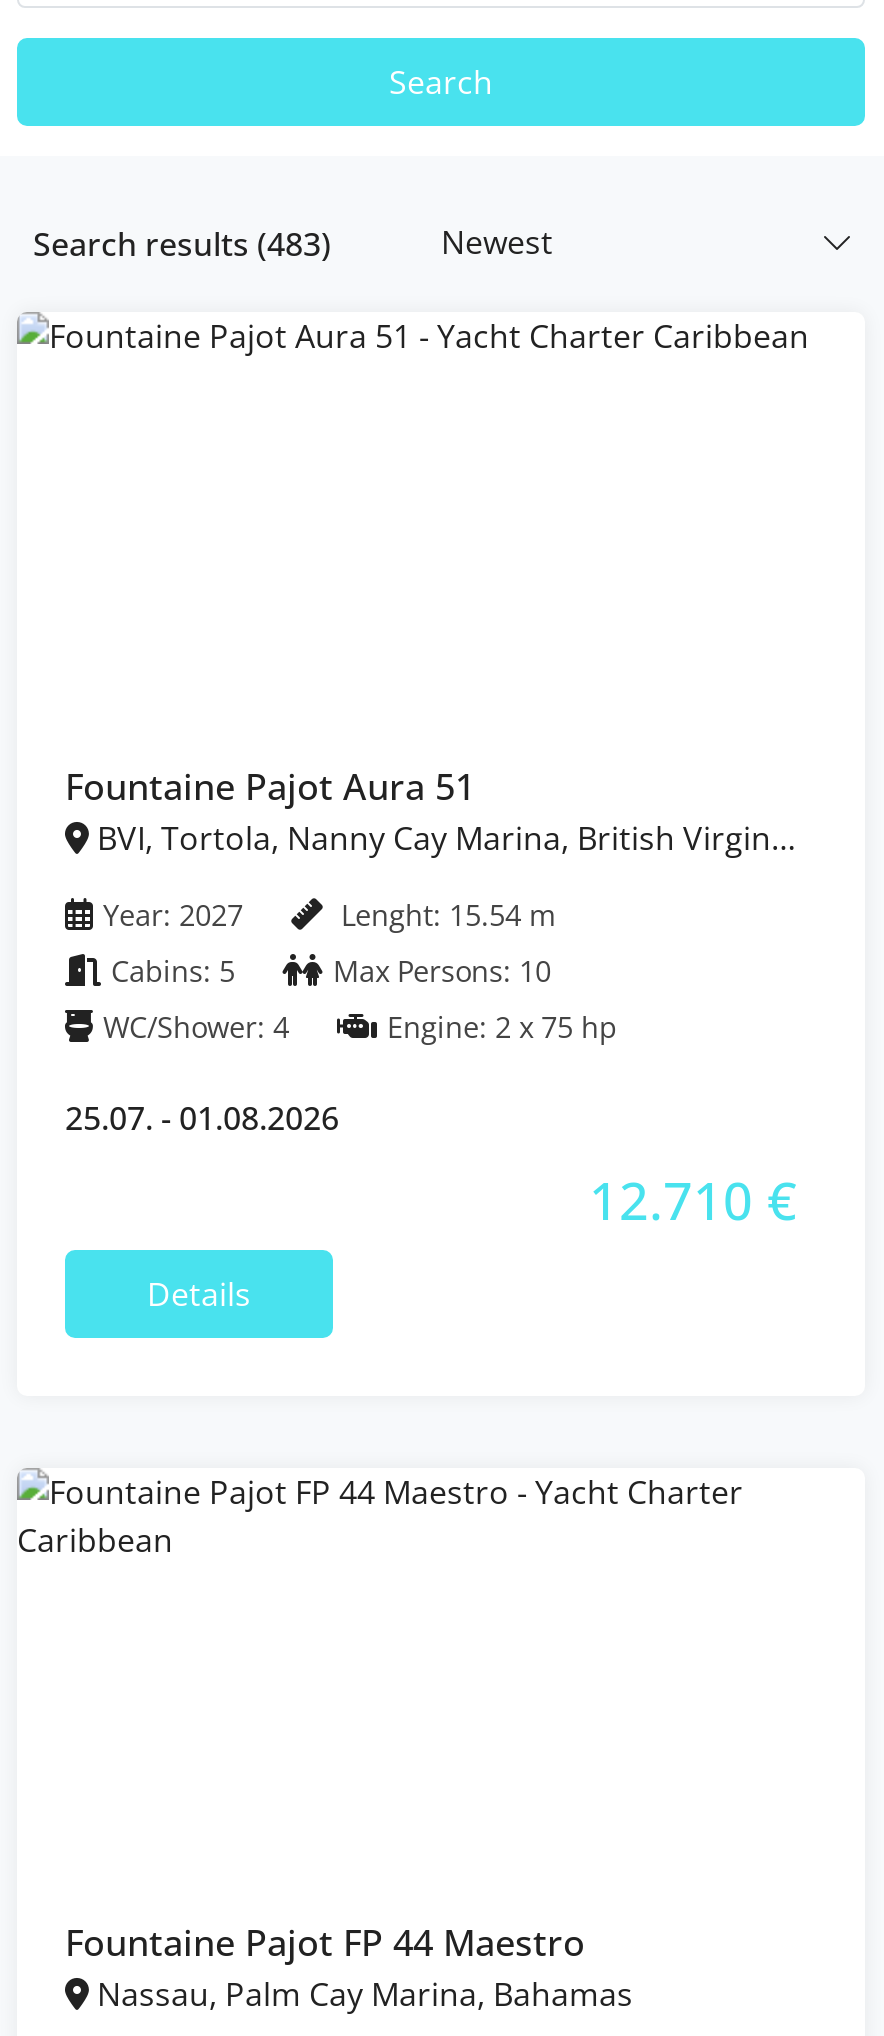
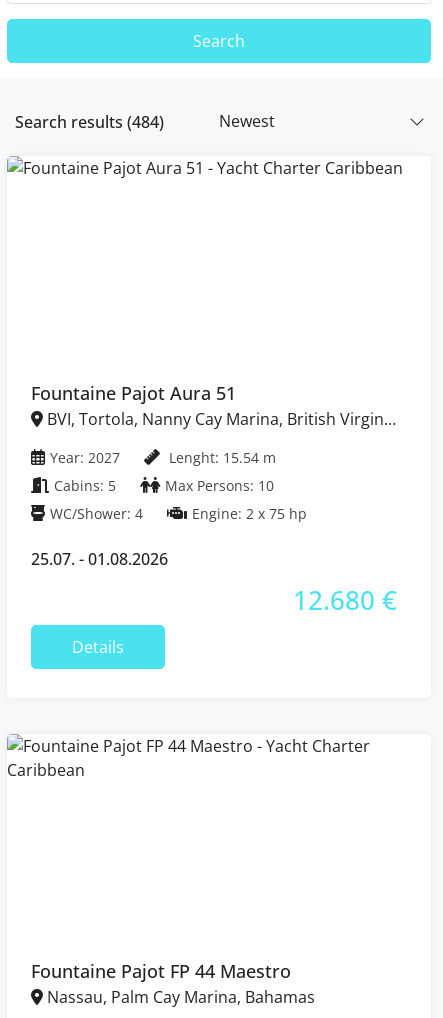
- Search results (483)
+ Search results (484)

- 12.710 €
+ 12.680 €
